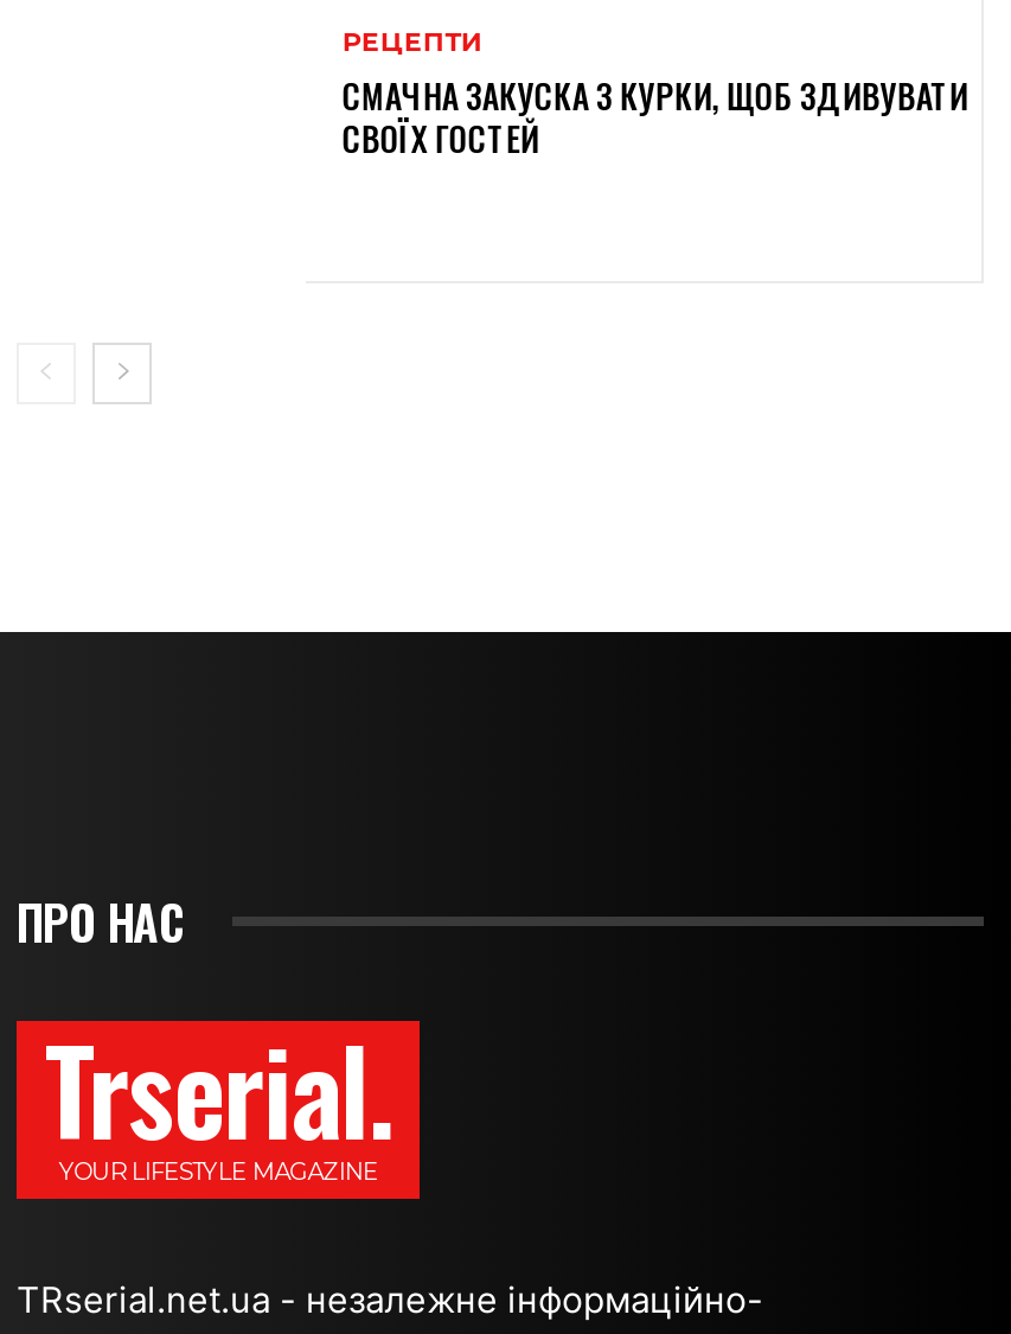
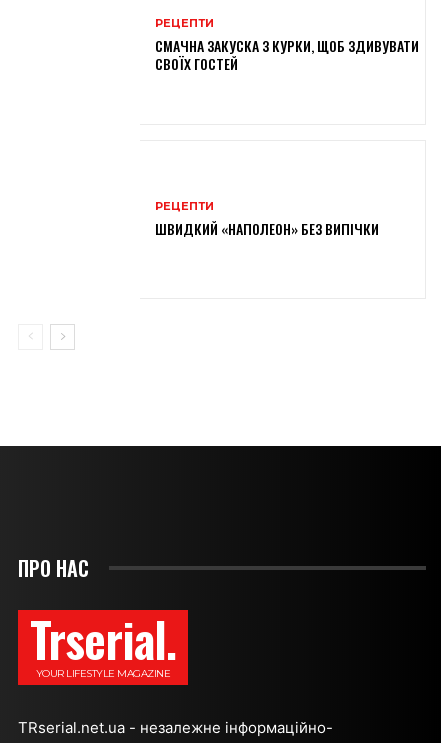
+ РЕЦЕПТИ
+ ШВИДКИЙ «НАПОЛЕОН» БЕЗ ВИПІЧКИ
